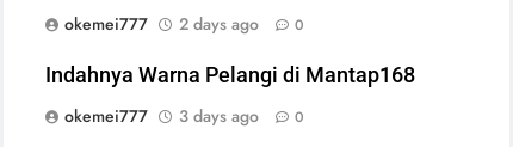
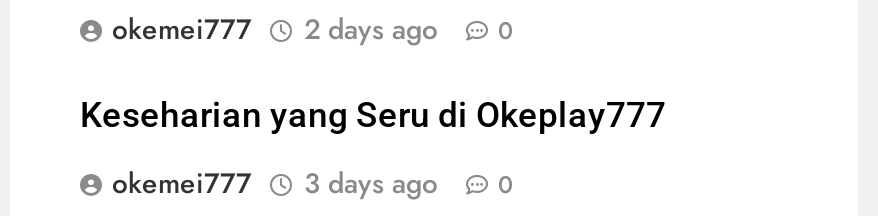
- Indahnya Warna Pelangi di Mantap168
+ Keseharian yang Seru di Okeplay777
